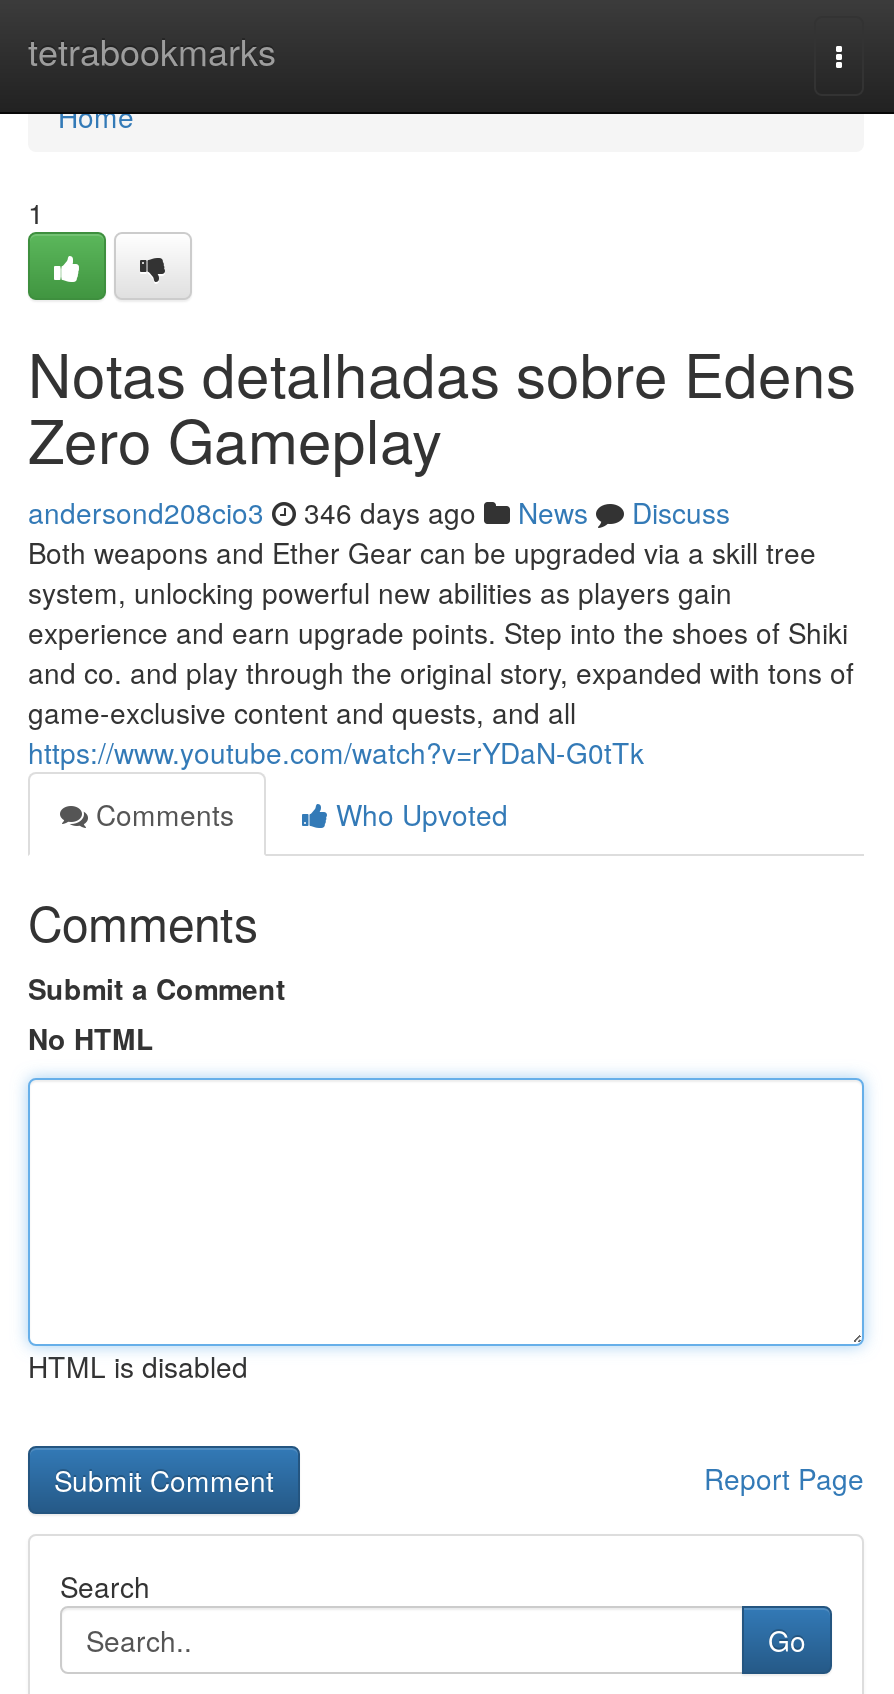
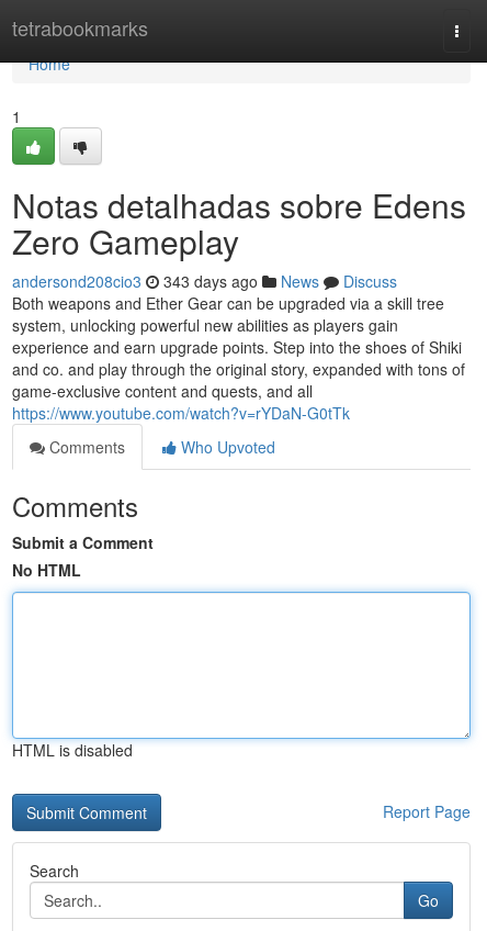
- andersond208cio3 346 days ago News Discuss
+ andersond208cio3 343 days ago News Discuss
